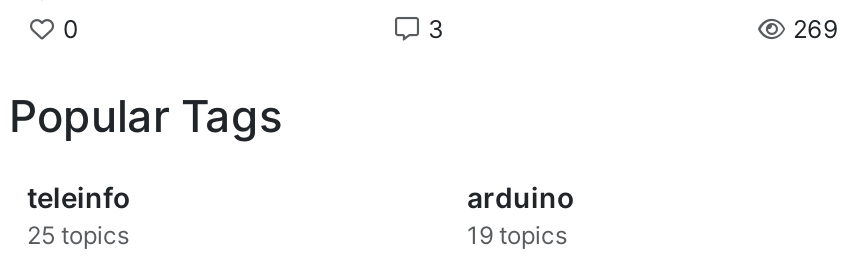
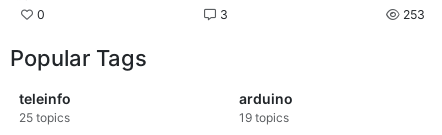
- 269
+ 253
